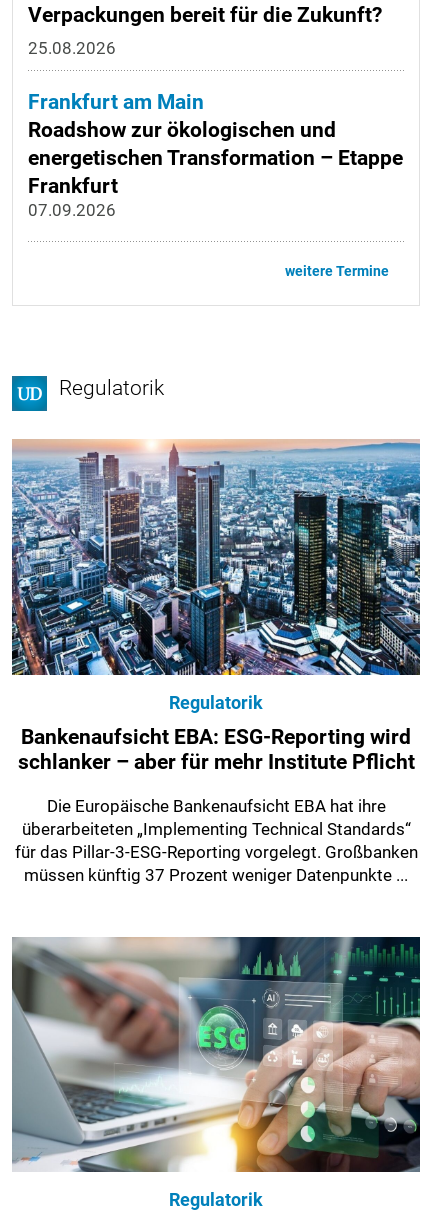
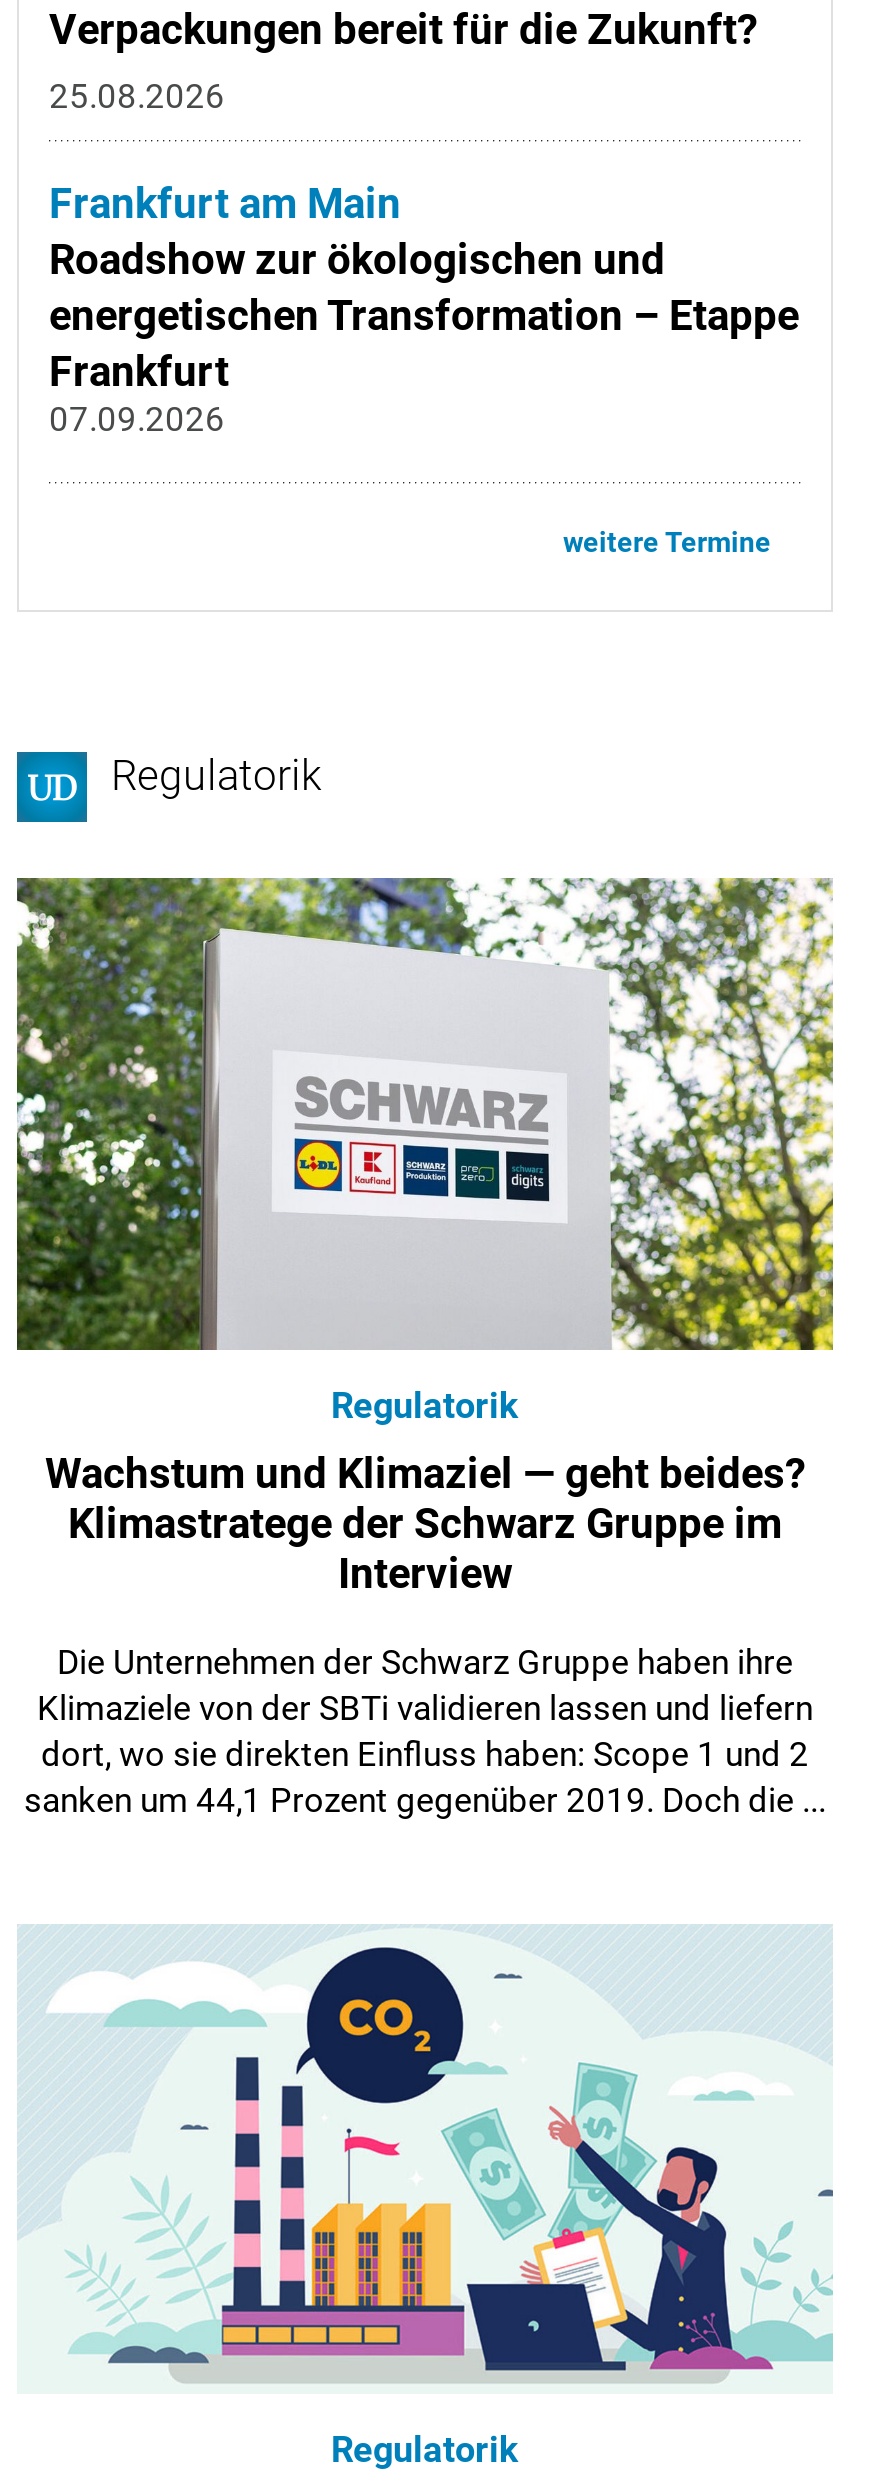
- [image]
+ [image]

- Bankenaufsicht EBA: ESG-Reporting wird
- schlanker – aber für mehr Institute Pflicht
+ Wachstum und Klimaziel — geht beides?
+ Klimastratege der Schwarz Gruppe im
+ Interview

- Die Europäische Bankenaufsicht EBA hat ihre
- überarbeiteten „Implementing Technical Standards“
- für das Pillar-3-ESG-Reporting vorgelegt. Großbanken
- müssen künftig 37 Prozent weniger Datenpunkte ...
+ Die Unternehmen der Schwarz Gruppe haben ihre
+ Klimaziele von der SBTi validieren lassen und liefern
+ dort, wo sie direkten Einfluss haben: Scope 1 und 2
+ sanken um 44,1 Prozent gegenüber 2019. Doch die ...

- [image]
+ [image]
